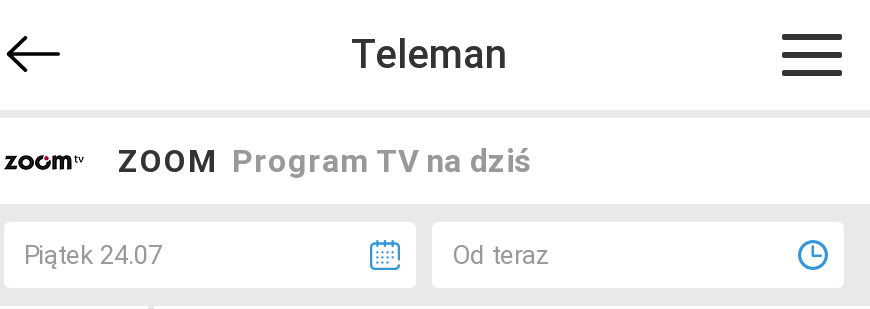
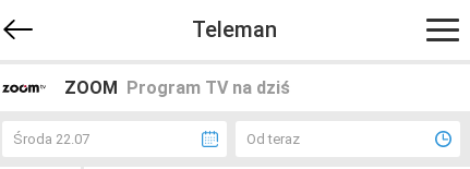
- Piątek 24.07
+ Środa 22.07
